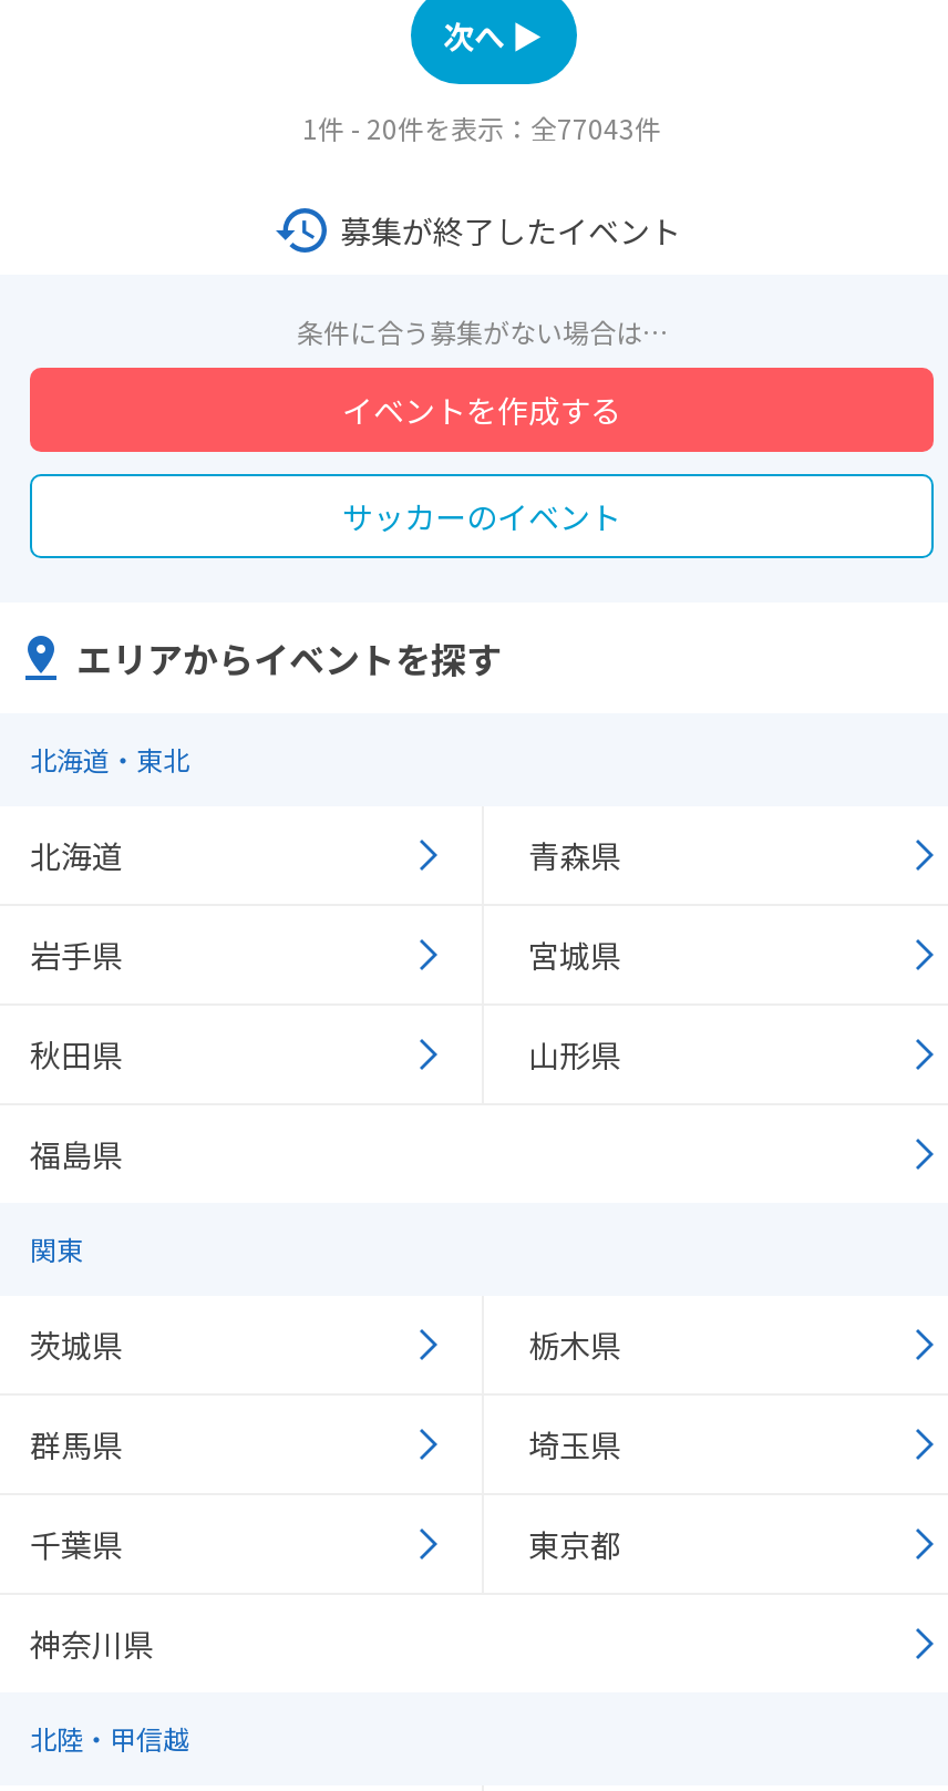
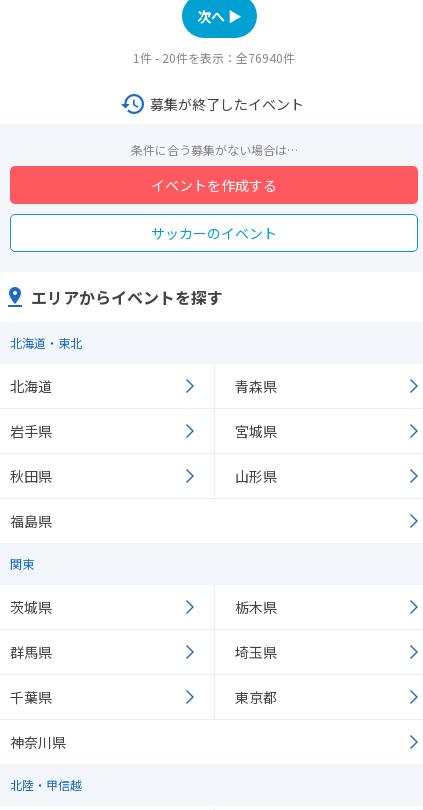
- 1件 - 20件を表示：全77043件
+ 1件 - 20件を表示：全76940件
